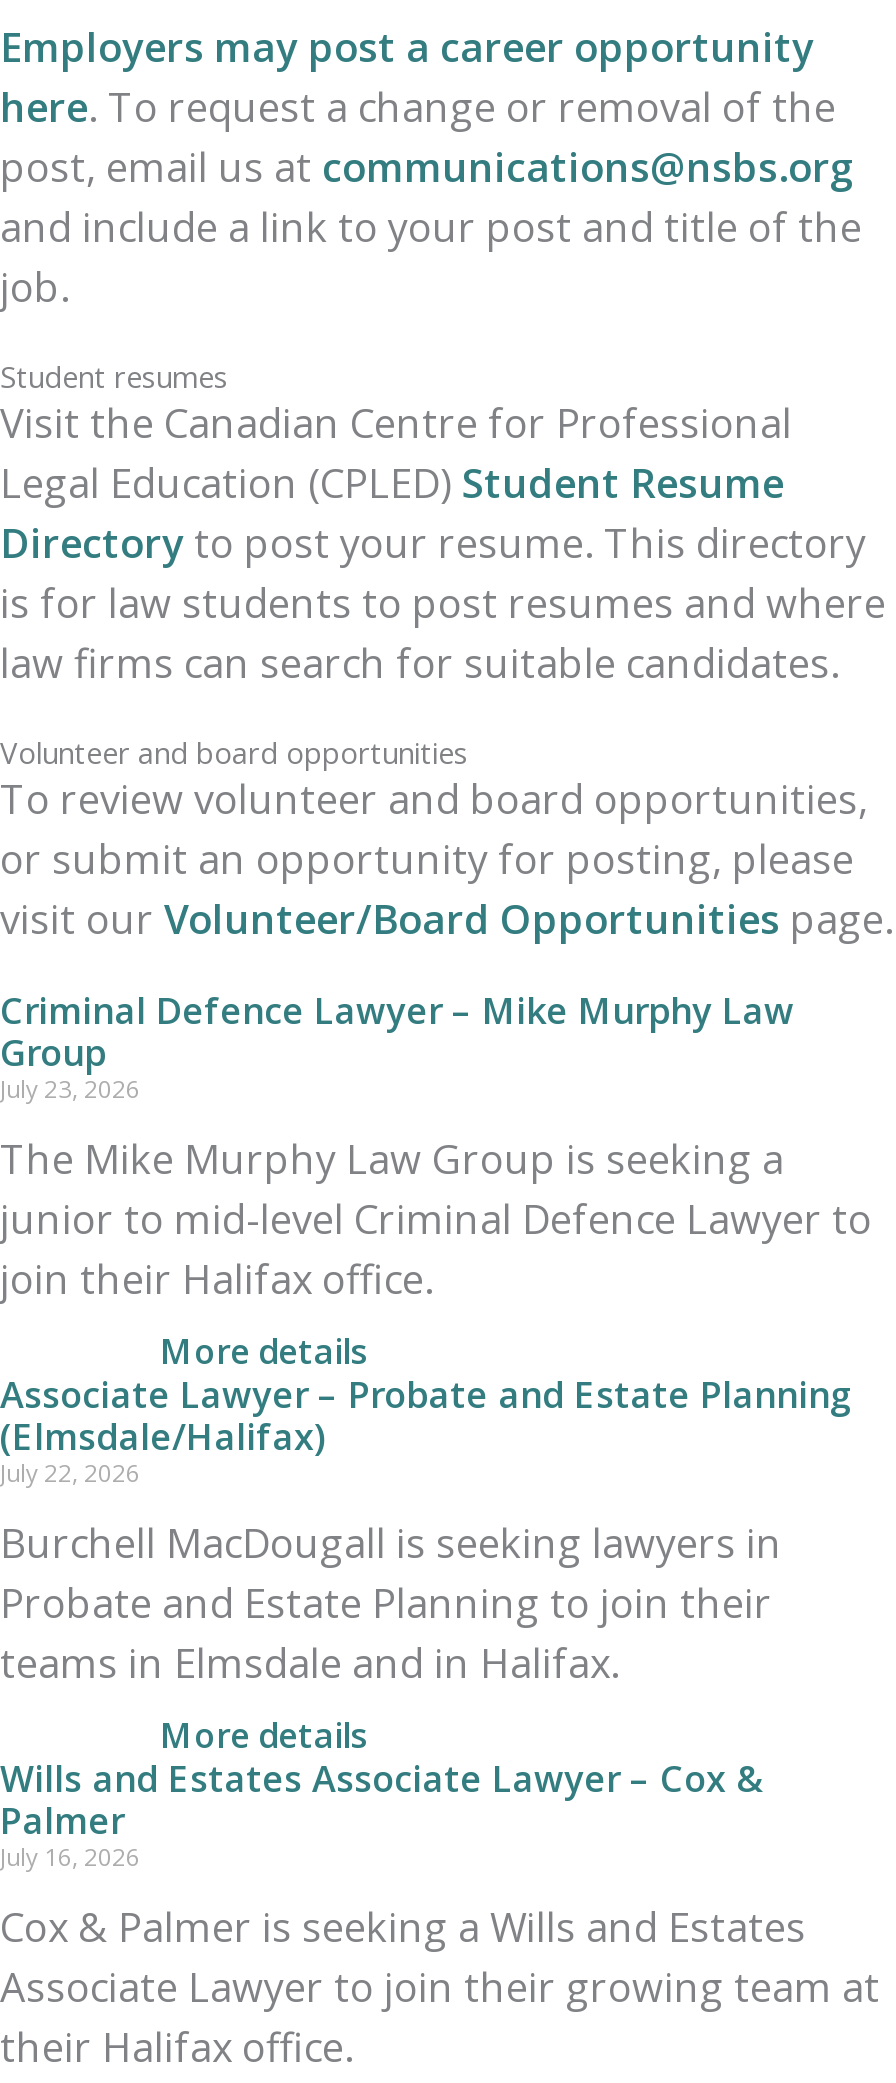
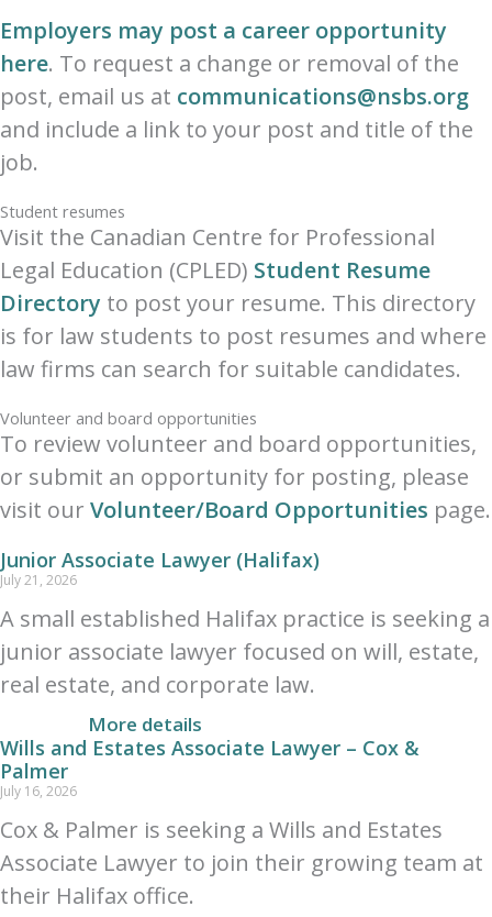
- Criminal Defence Lawyer – Mike Murphy Law
- Group
- July 23, 2026
- The Mike Murphy Law Group is seeking a
- junior to mid-level Criminal Defence Lawyer to
- join their Halifax office.
- More details
- Associate Lawyer – Probate and Estate Planning
- (Elmsdale/Halifax)
- July 22, 2026
- Burchell MacDougall is seeking lawyers in
- Probate and Estate Planning to join their
- teams in Elmsdale and in Halifax.
+ Junior Associate Lawyer (Halifax)
+ July 21, 2026
+ A small established Halifax practice is seeking a
+ junior associate lawyer focused on will, estate,
+ real estate, and corporate law.
